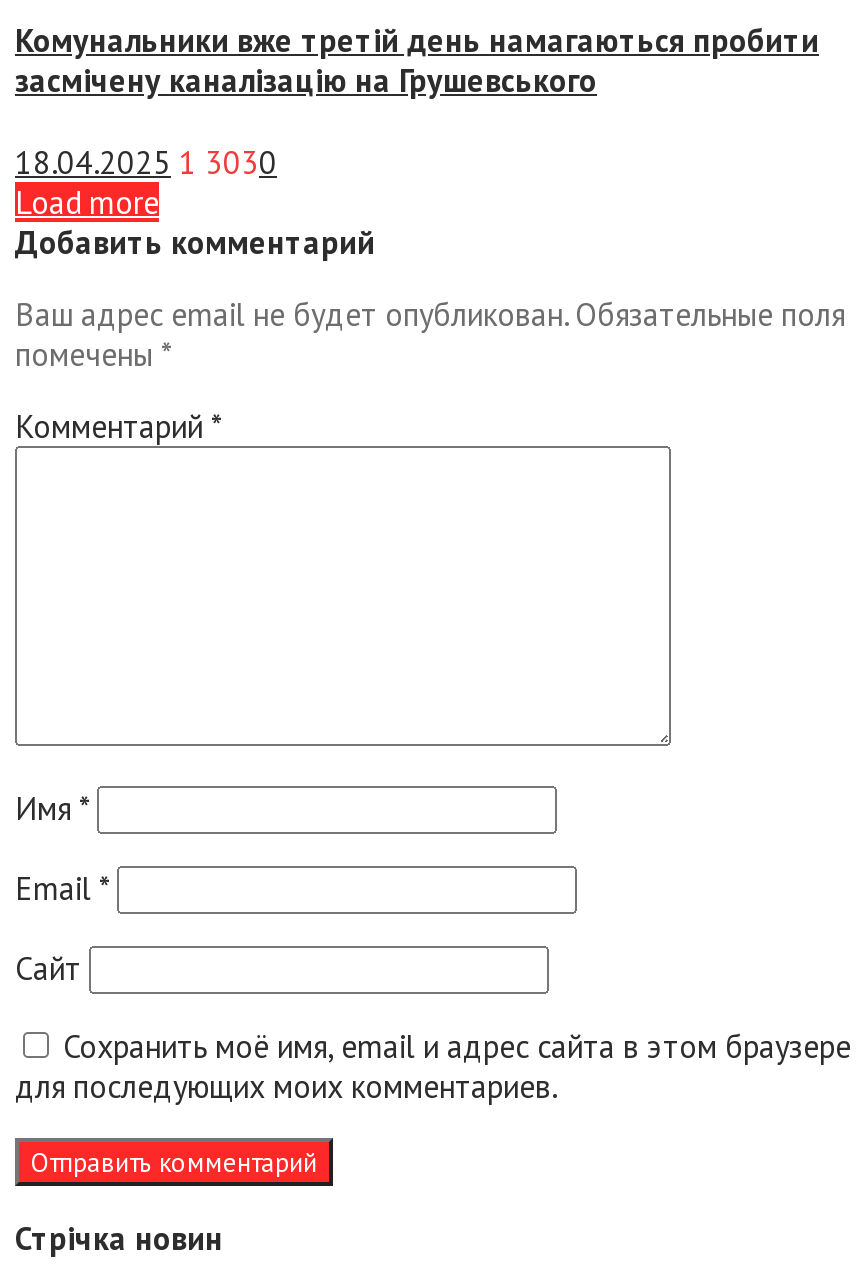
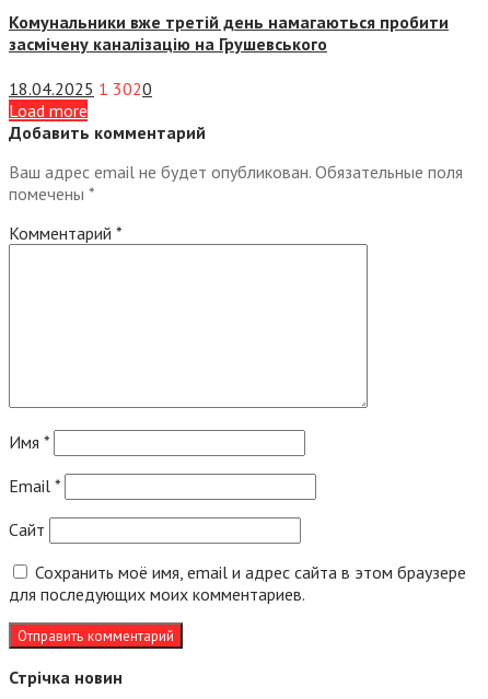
- 18.04.2025 1 3030
+ 18.04.2025 1 3020
